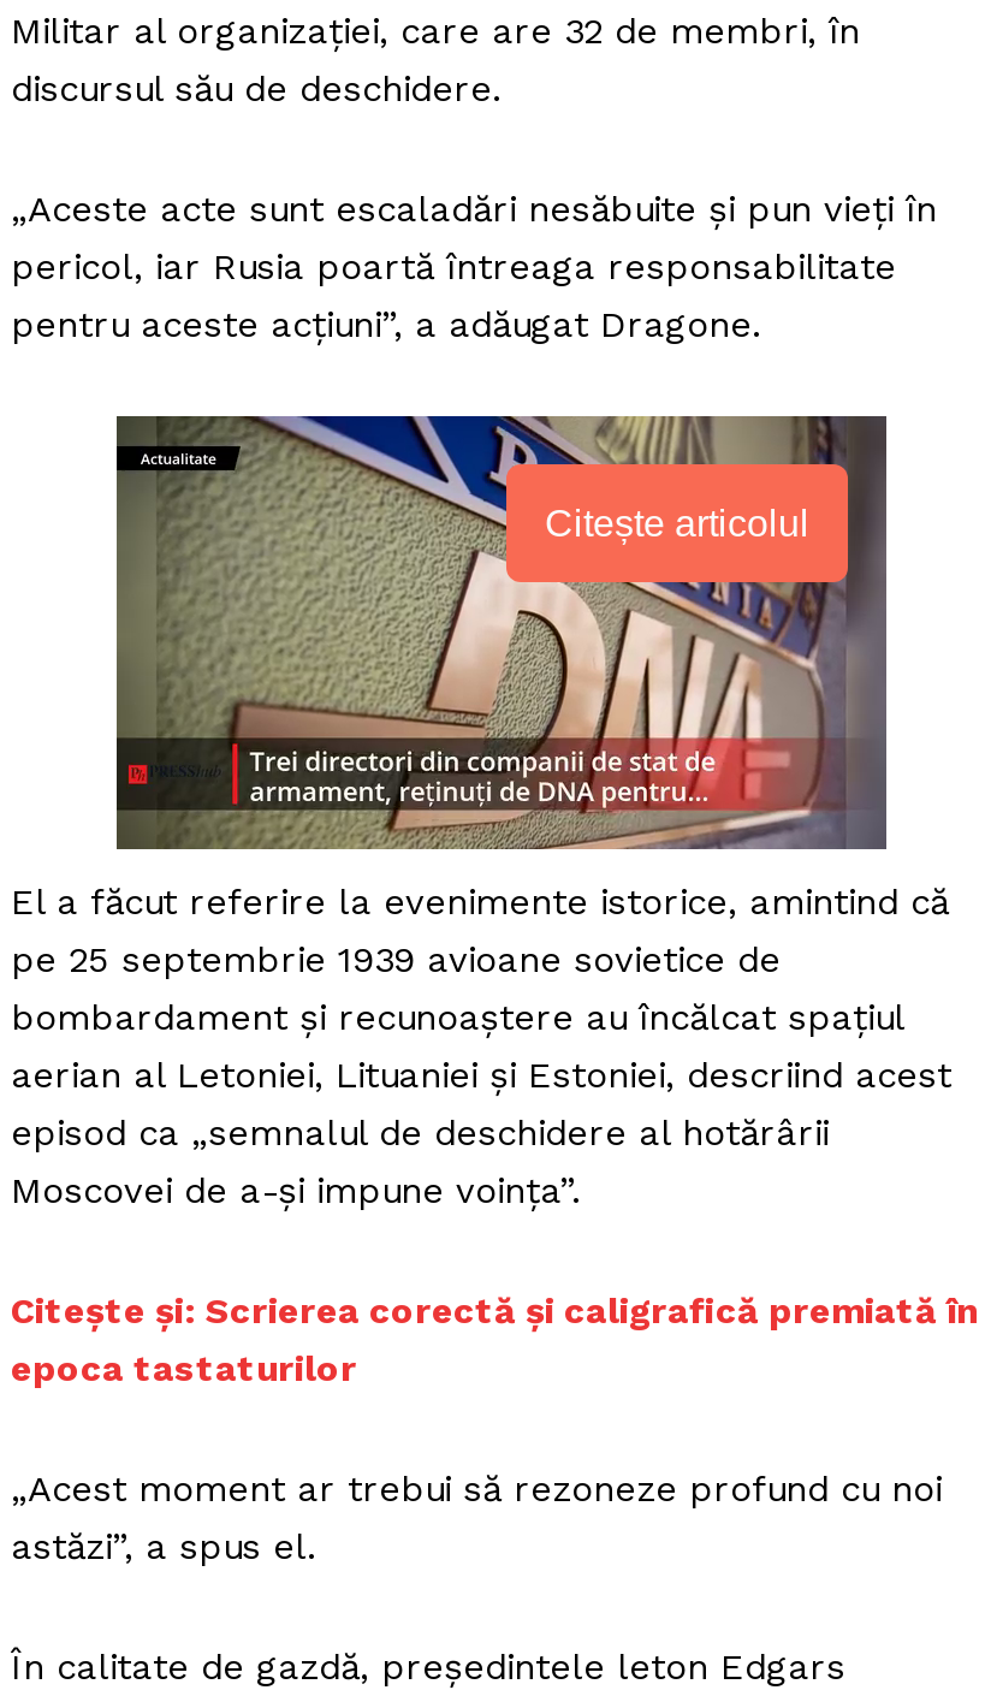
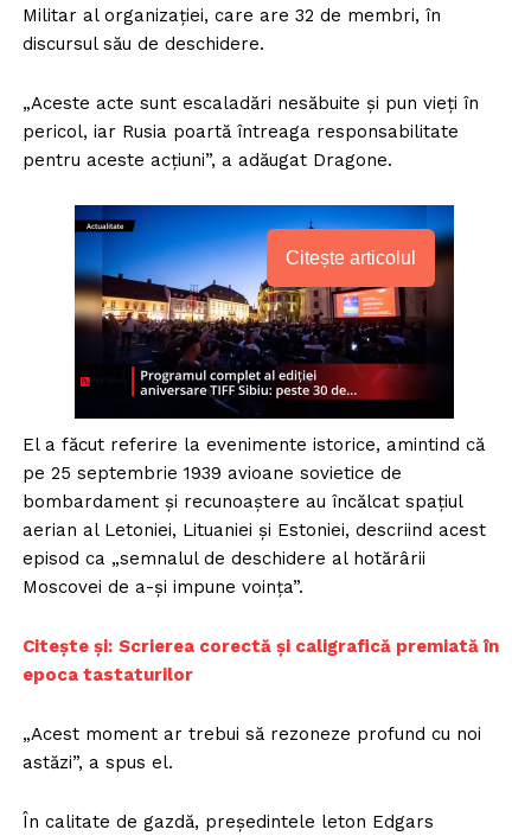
- [image]
+ [image]
